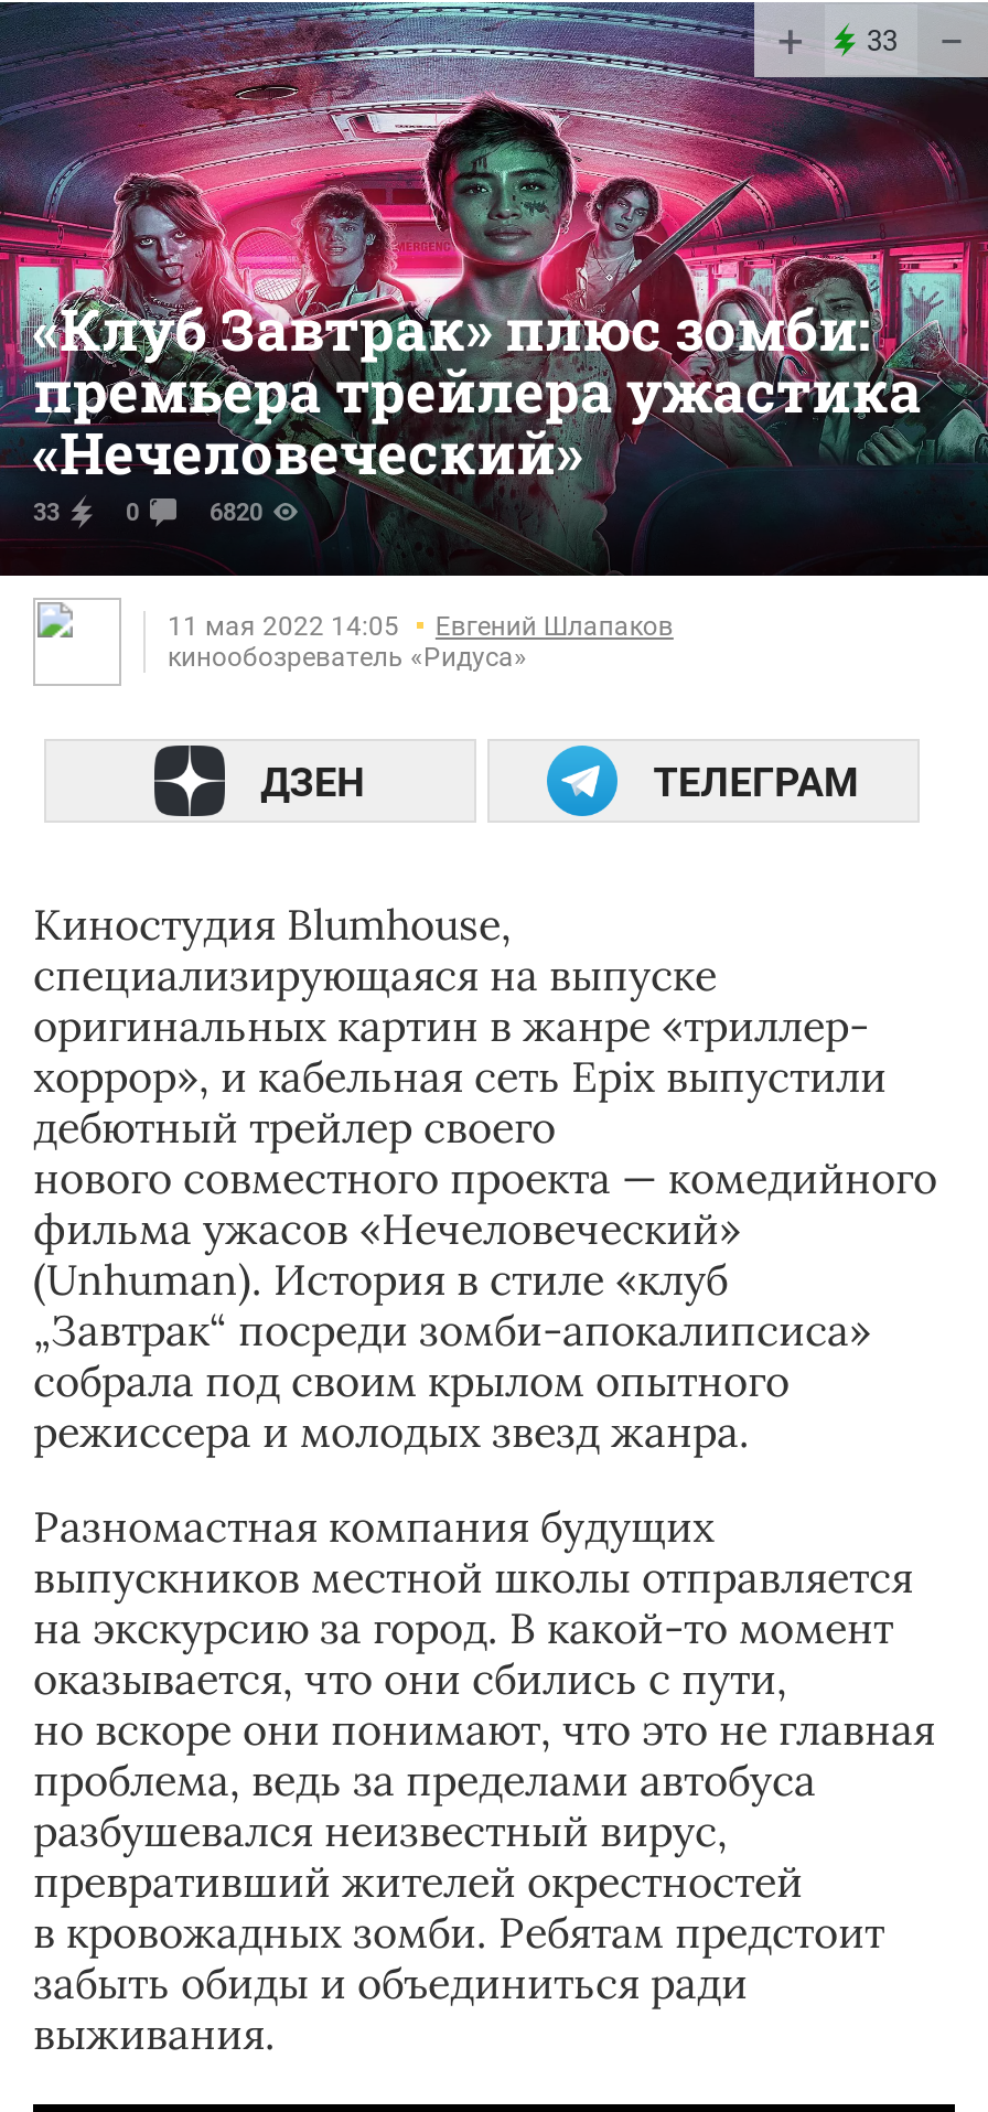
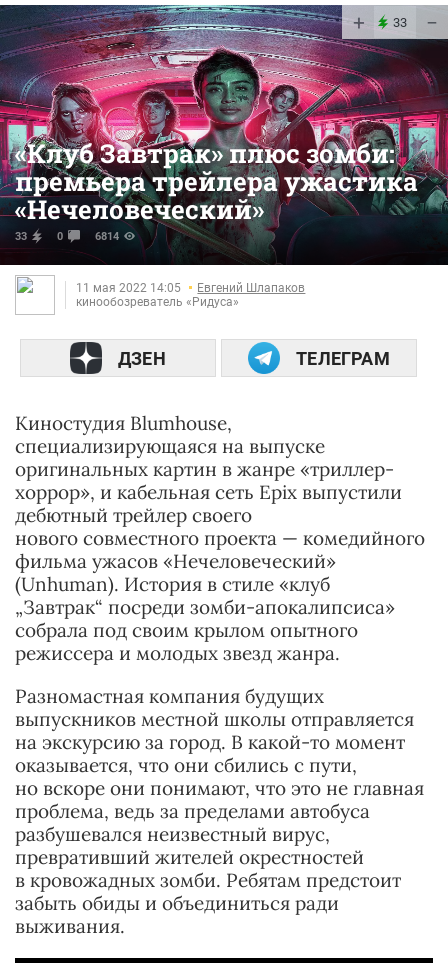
- 6820
+ 6814
